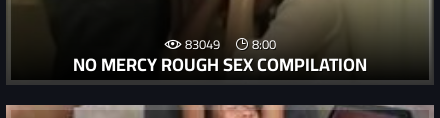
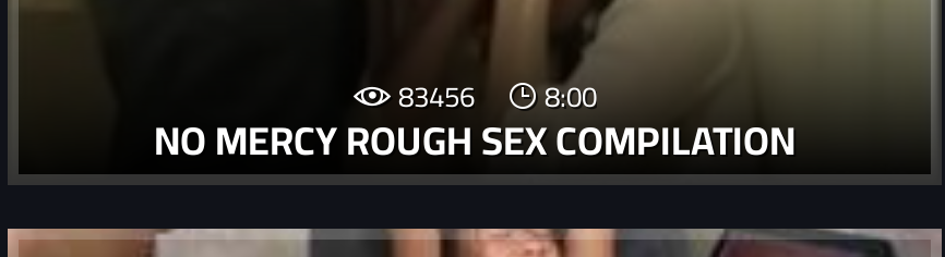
- 83049 8:00
+ 83456 8:00
